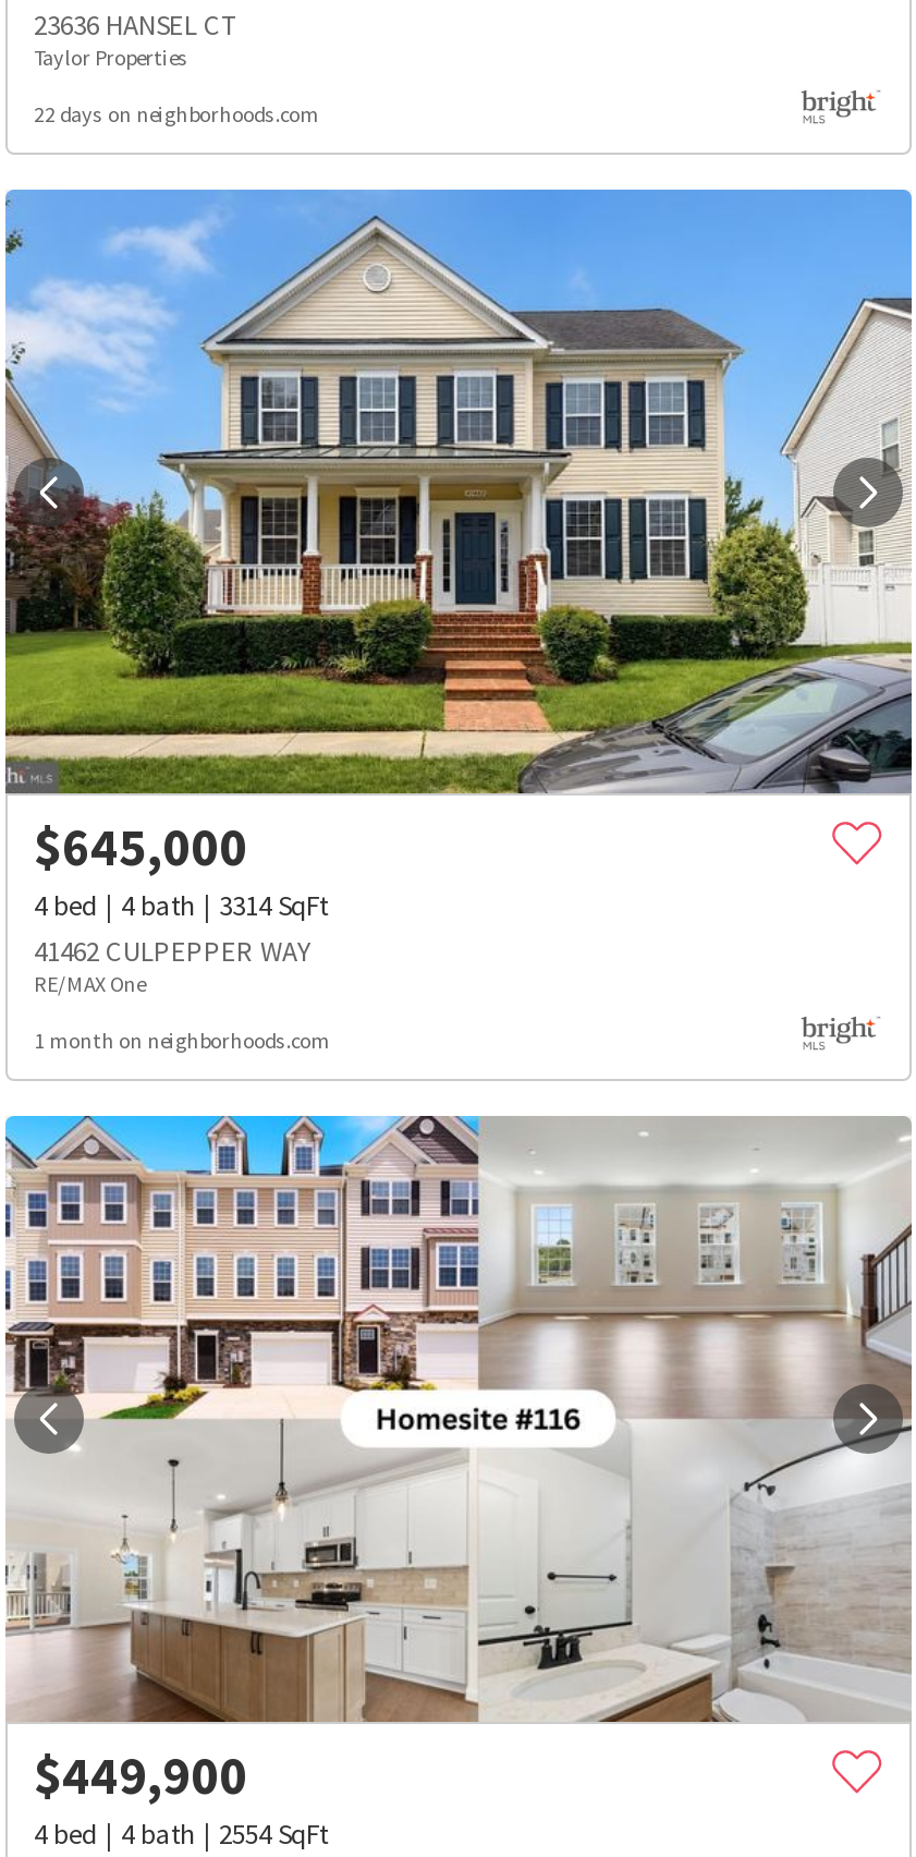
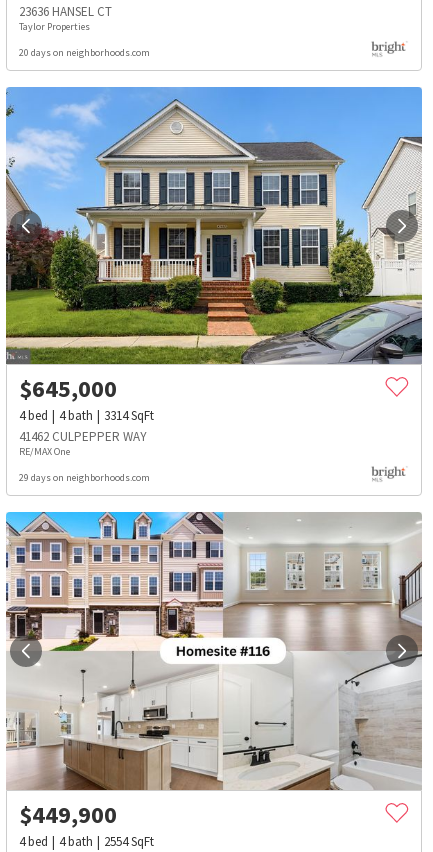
- 22 days on neighborhoods.com
+ 20 days on neighborhoods.com

- 1 month on neighborhoods.com
+ 29 days on neighborhoods.com
